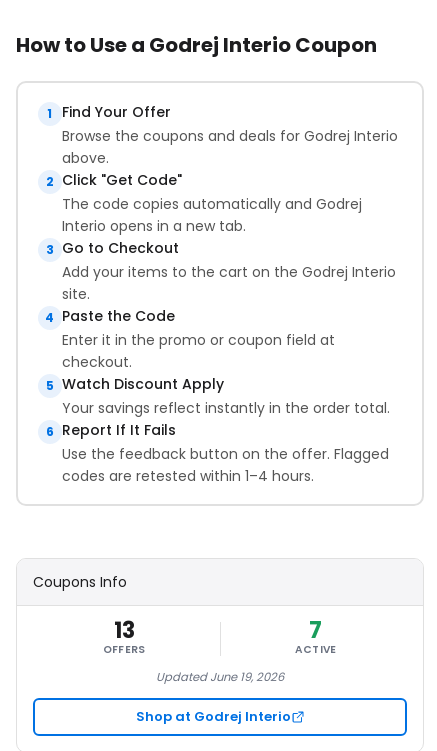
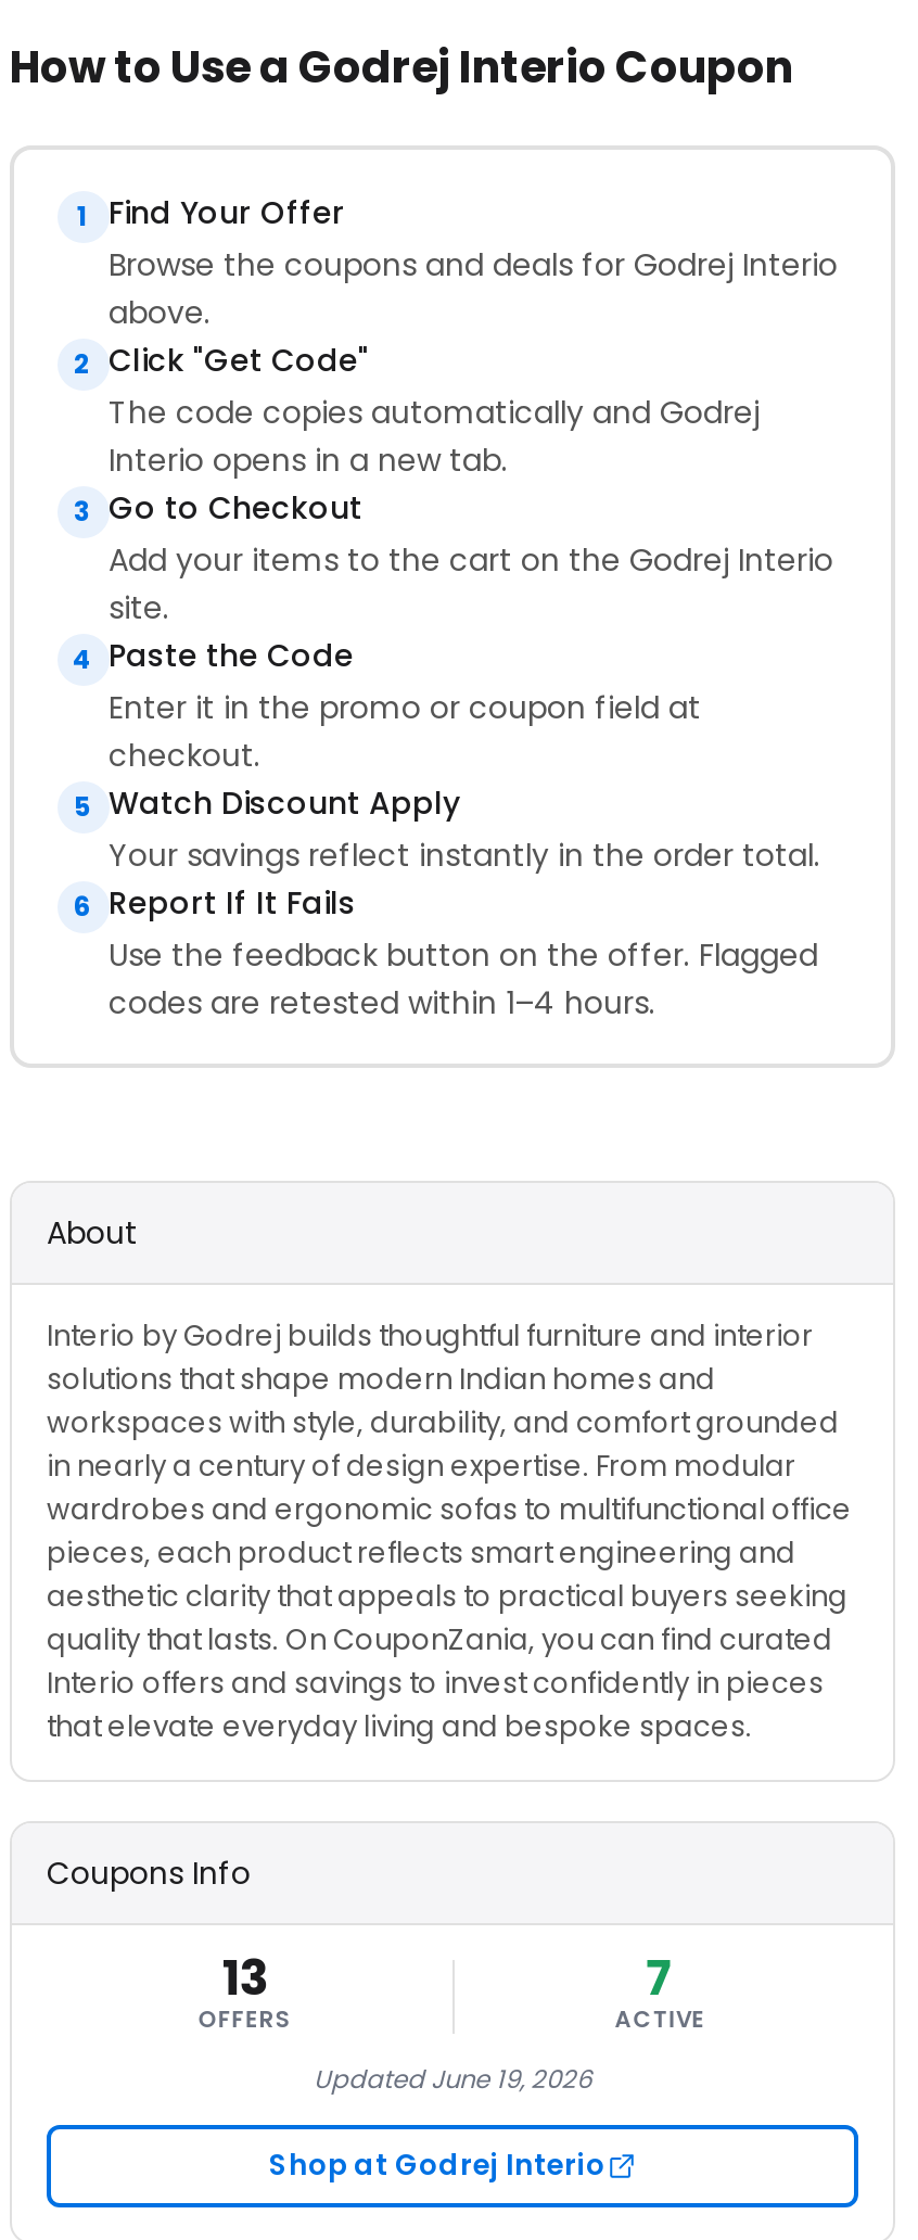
+ About
+ Interio by Godrej builds thoughtful furniture and interior
+ solutions that shape modern Indian homes and
+ workspaces with style, durability, and comfort grounded
+ in nearly a century of design expertise. From modular
+ wardrobes and ergonomic sofas to multifunctional office
+ pieces, each product reflects smart engineering and
+ aesthetic clarity that appeals to practical buyers seeking
+ quality that lasts. On CouponZania, you can find curated
+ Interio offers and savings to invest confidently in pieces
+ that elevate everyday living and bespoke spaces.
